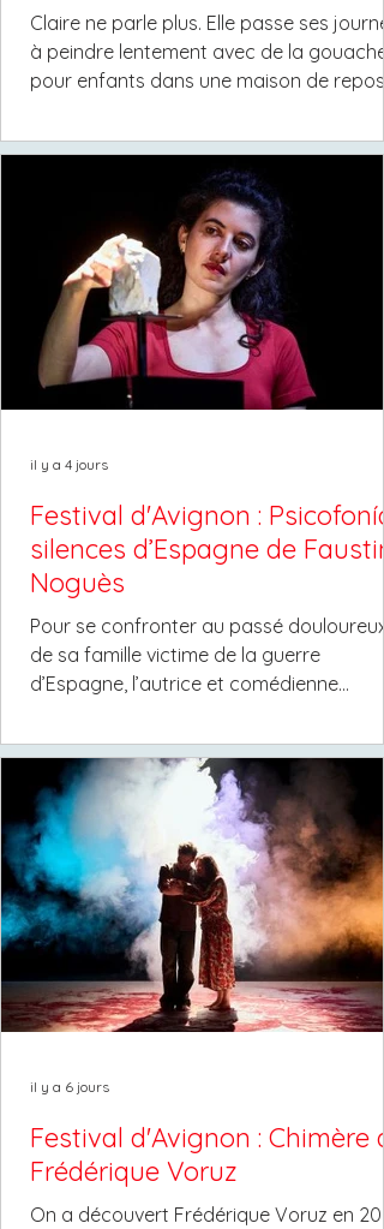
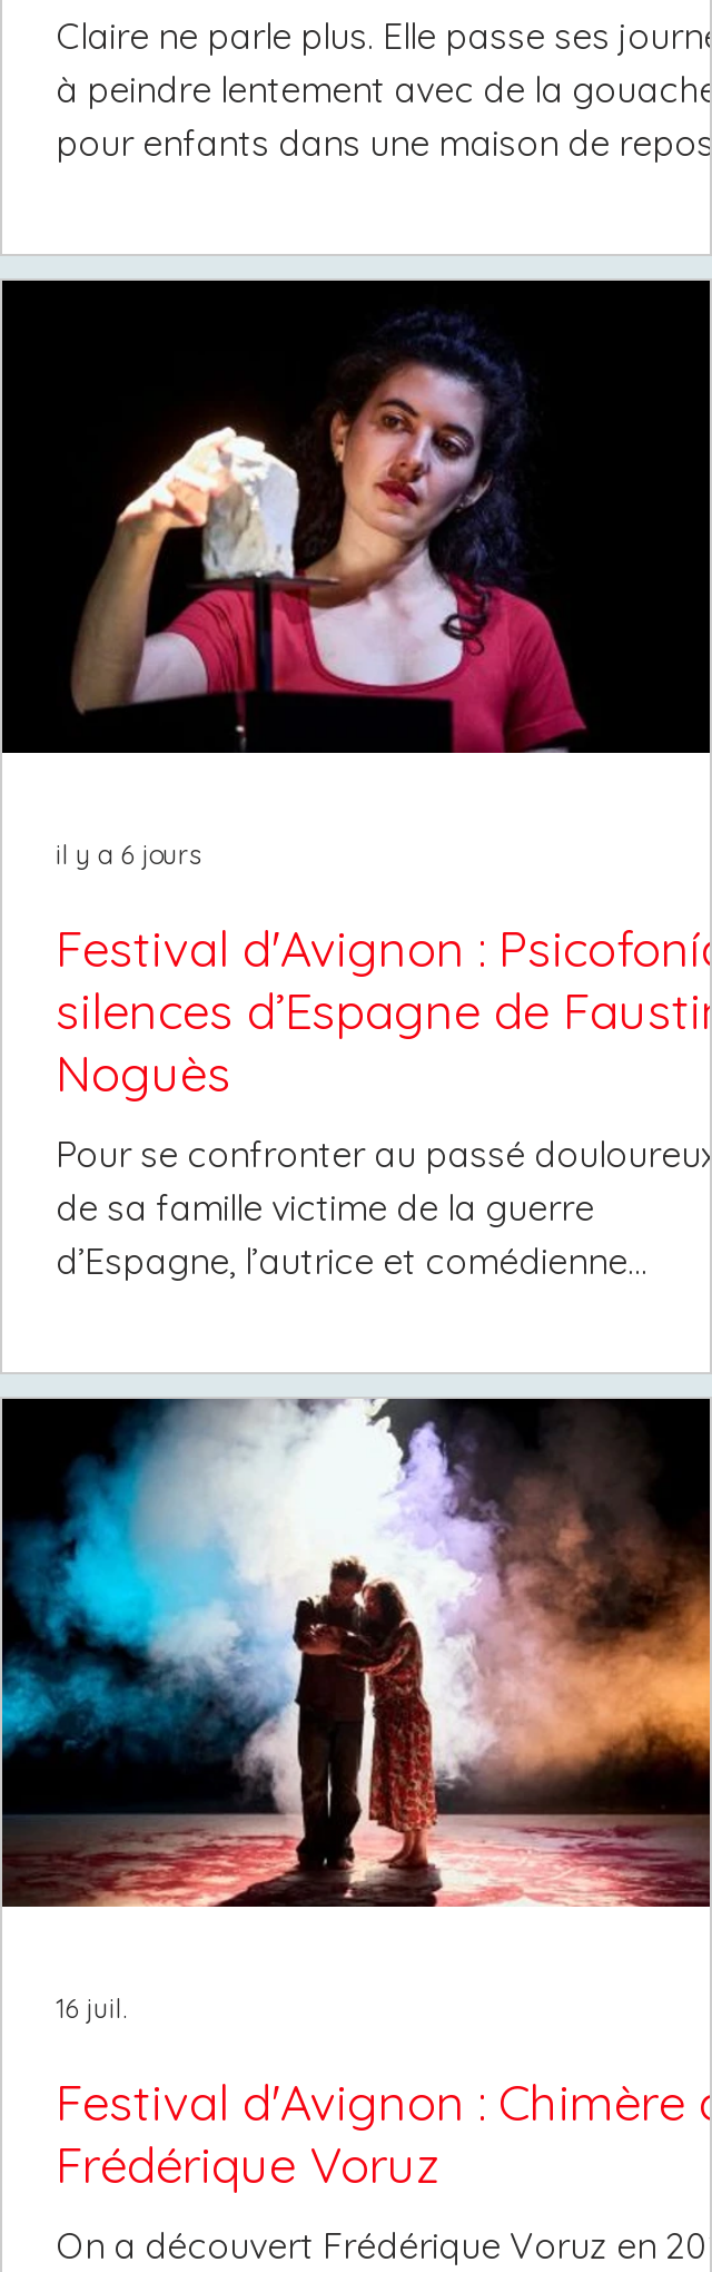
- il y a 4 jours
+ il y a 6 jours

- il y a 6 jours
+ 16 juil.
